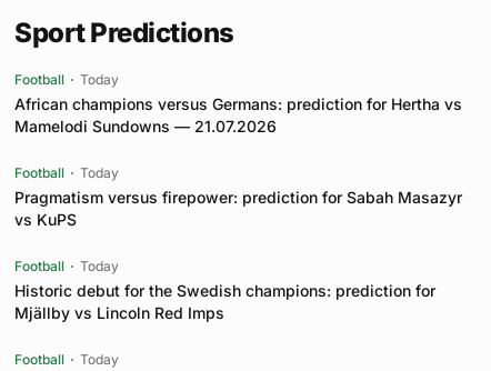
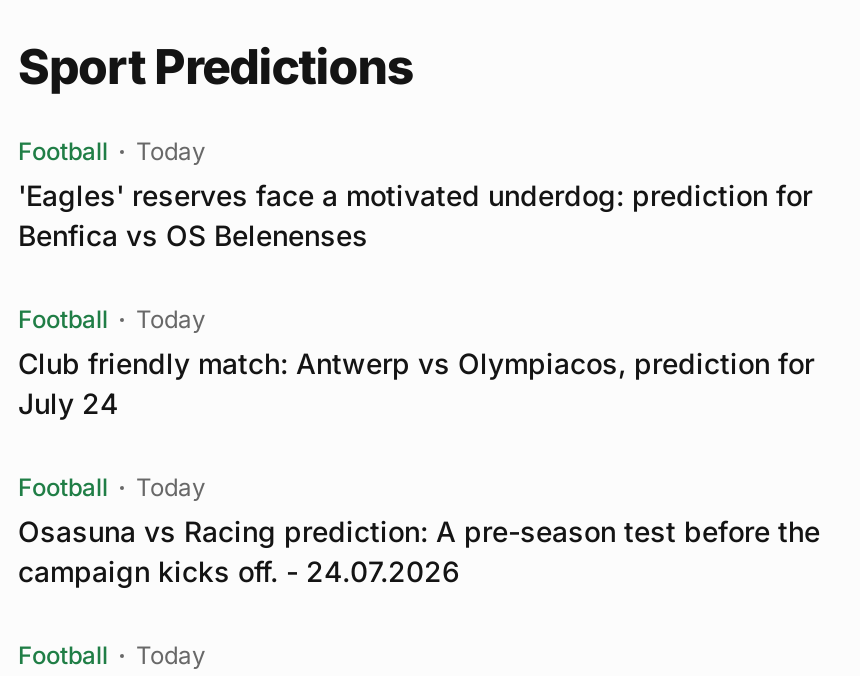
- African champions versus Germans: prediction for Hertha vs
- Mamelodi Sundowns — 21.07.2026
+ 'Eagles' reserves face a motivated underdog: prediction for
+ Benfica vs OS Belenenses

- Pragmatism versus firepower: prediction for Sabah Masazyr
- vs KuPS
+ Club friendly match: Antwerp vs Olympiacos, prediction for
+ July 24

- Historic debut for the Swedish champions: prediction for
- Mjällby vs Lincoln Red Imps
+ Osasuna vs Racing prediction: A pre-season test before the
+ campaign kicks off. - 24.07.2026
